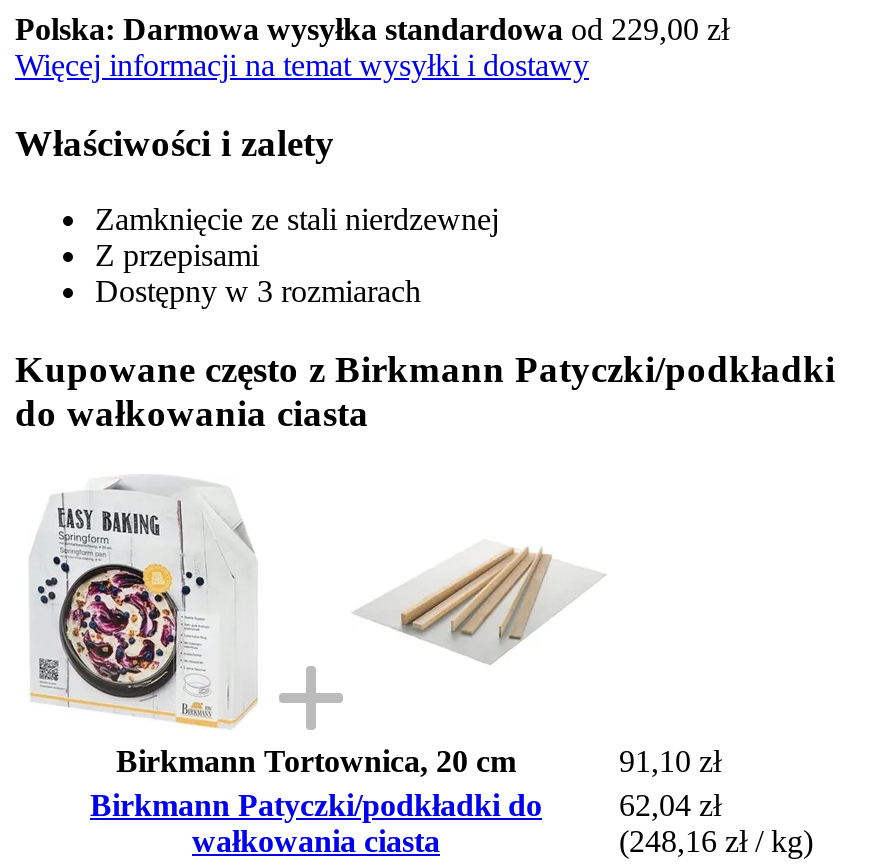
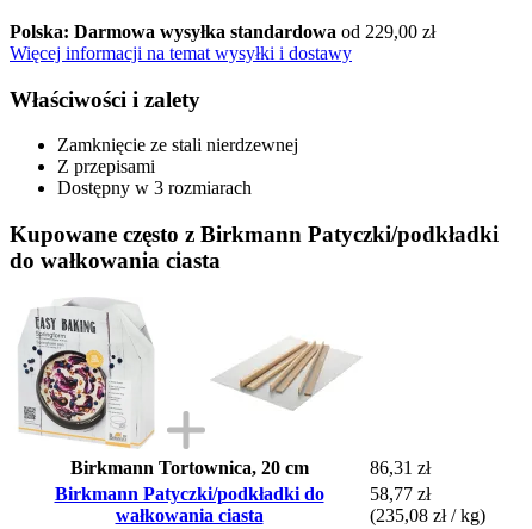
- 91,10 zł
+ 86,31 zł

- 62,04 zł
+ 58,77 zł

- (248,16 zł / kg)
+ (235,08 zł / kg)
